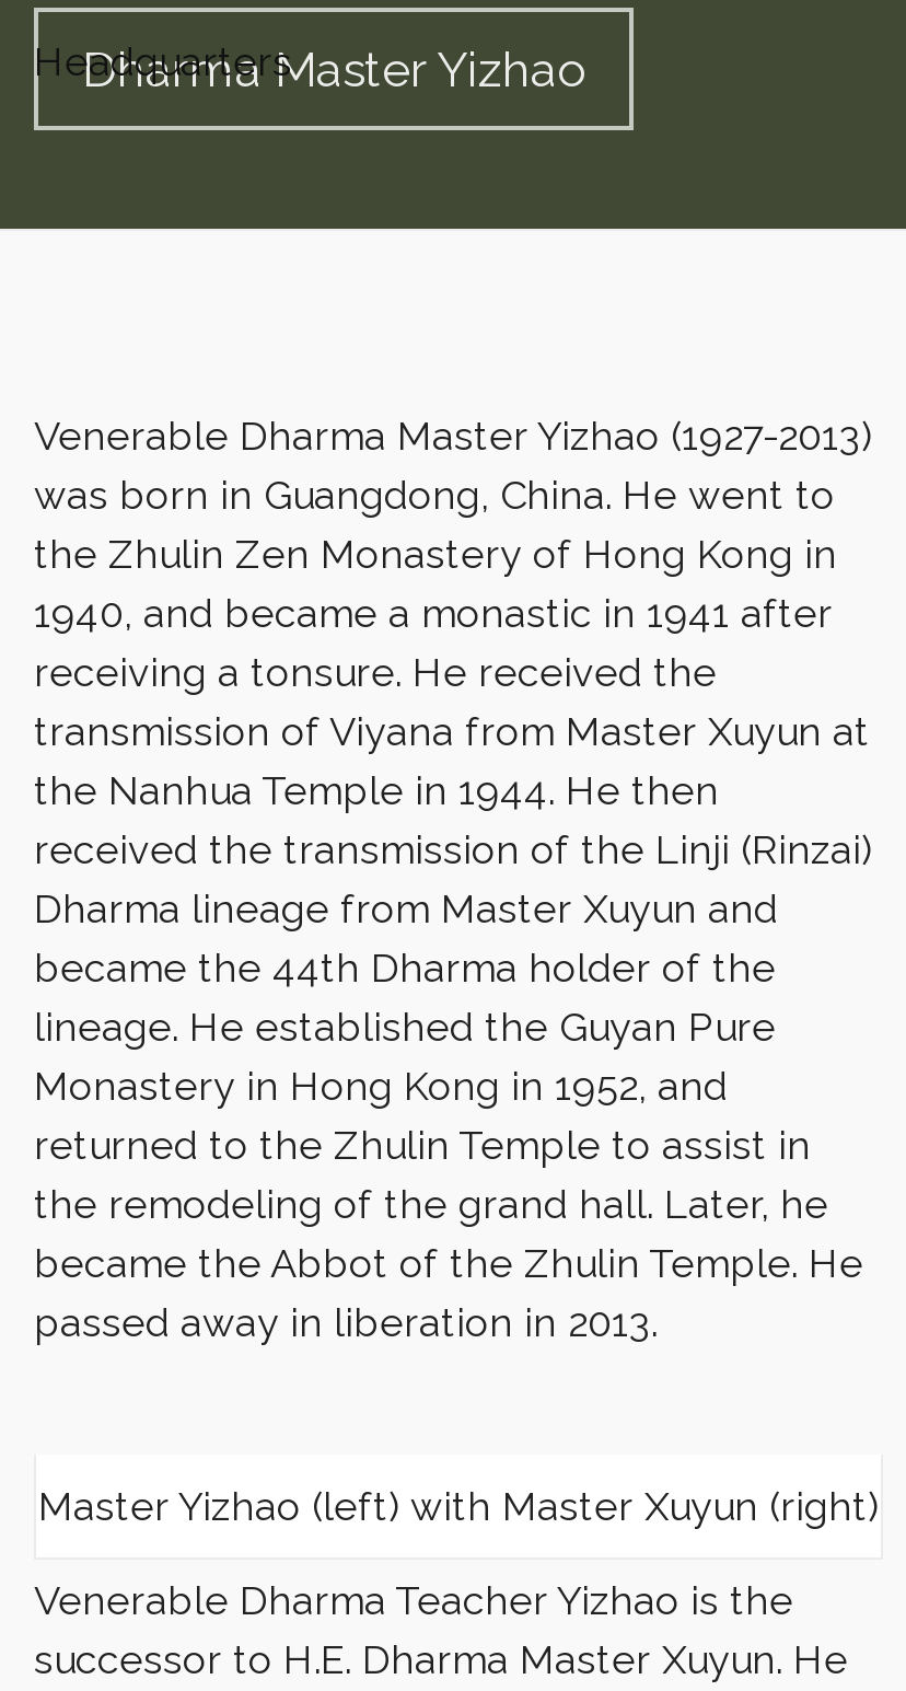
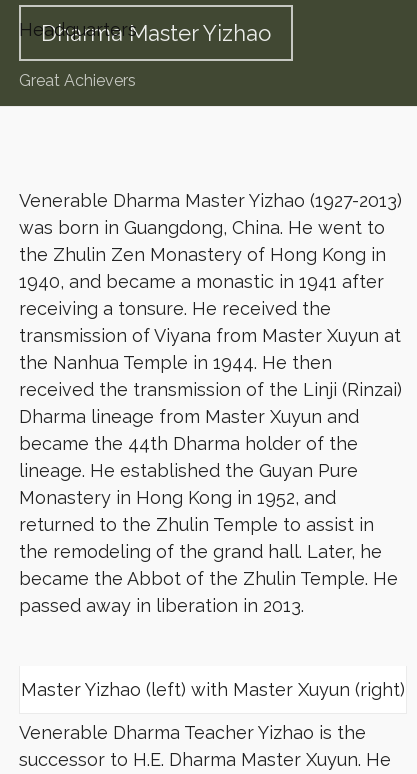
+ Great Achievers
